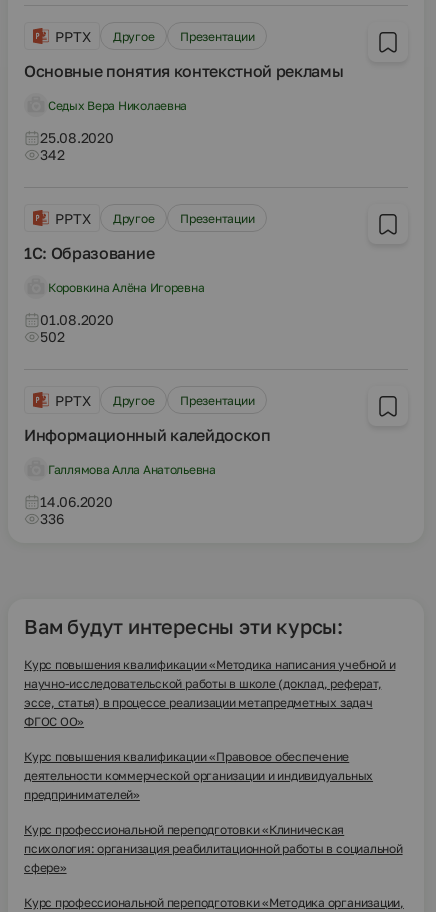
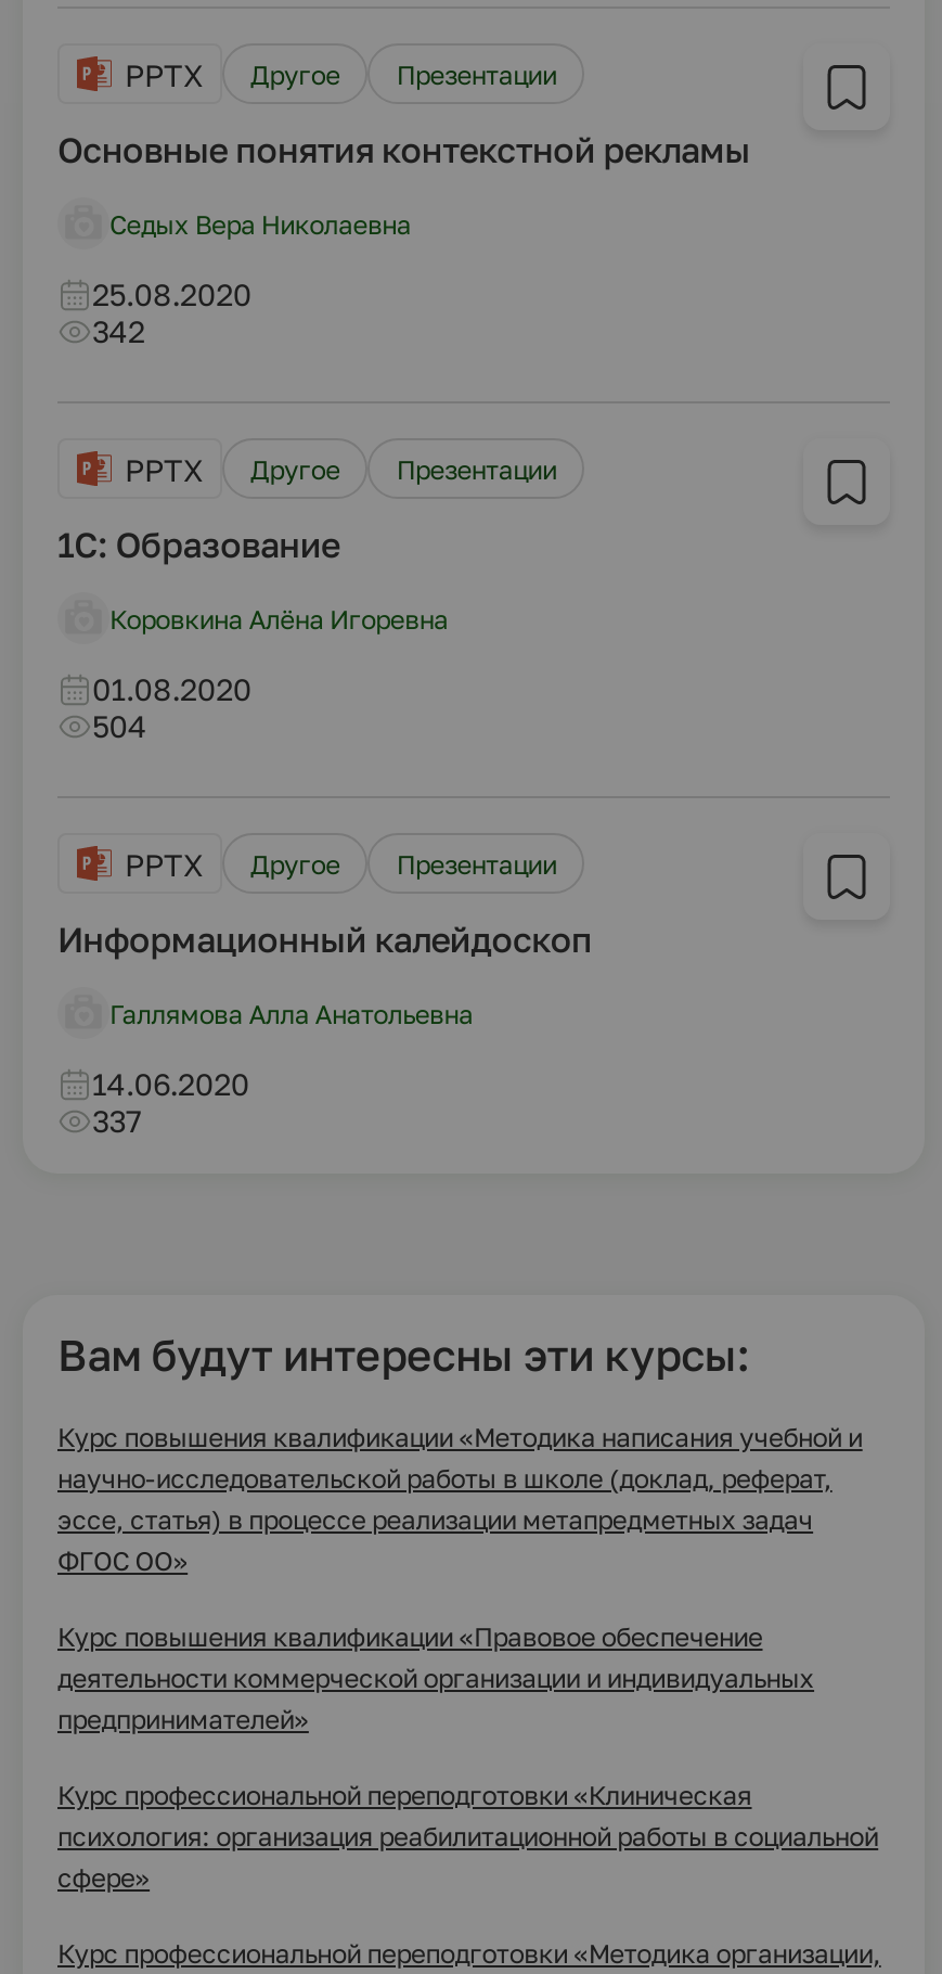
- 502
+ 504

- 336
+ 337
